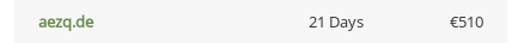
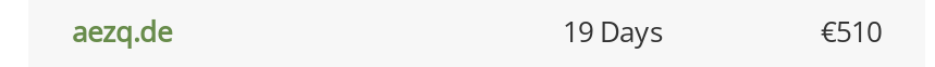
- 21 Days
+ 19 Days
